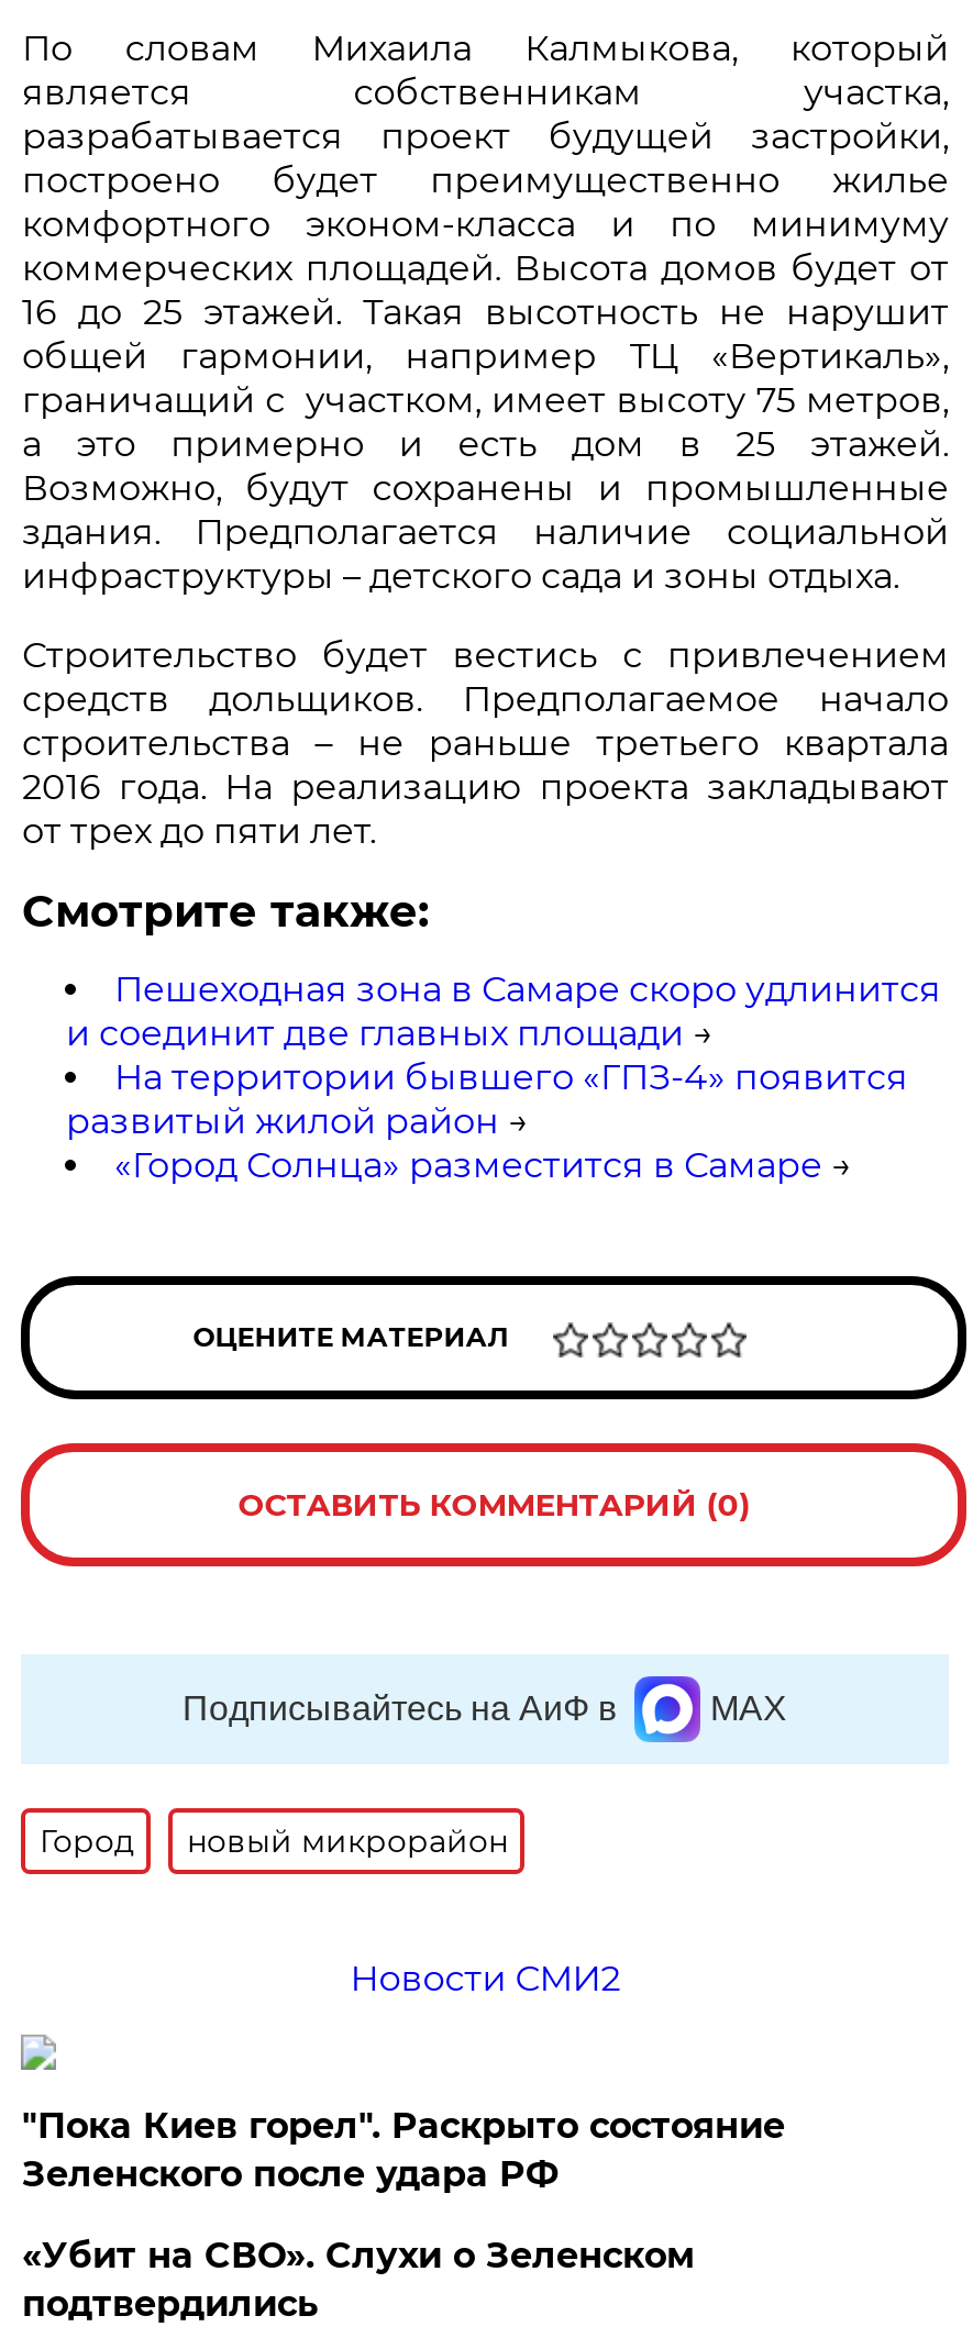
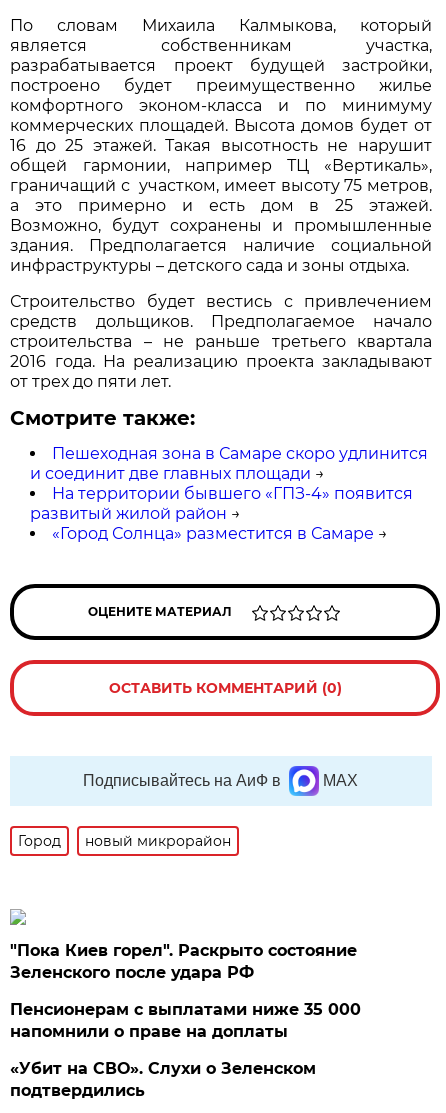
- Новости СМИ2

moved up: "Пока Киев горел". Раскрыто состояние | Зеленского после удара РФ

+ Пенсионерам с выплатами ниже 35 000
+ напомнили о праве на доплаты
